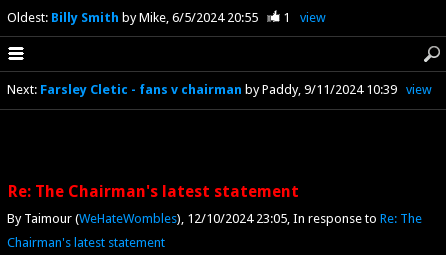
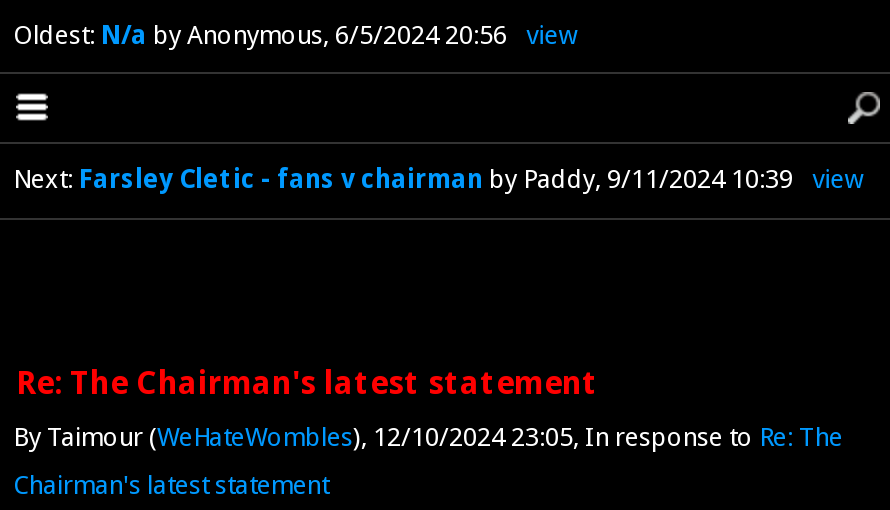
- Oldest: Billy Smith by Mike 6/5/2024 20:55
- 1
+ Oldest: N/a by Anonymous 6/5/2024 20:56
